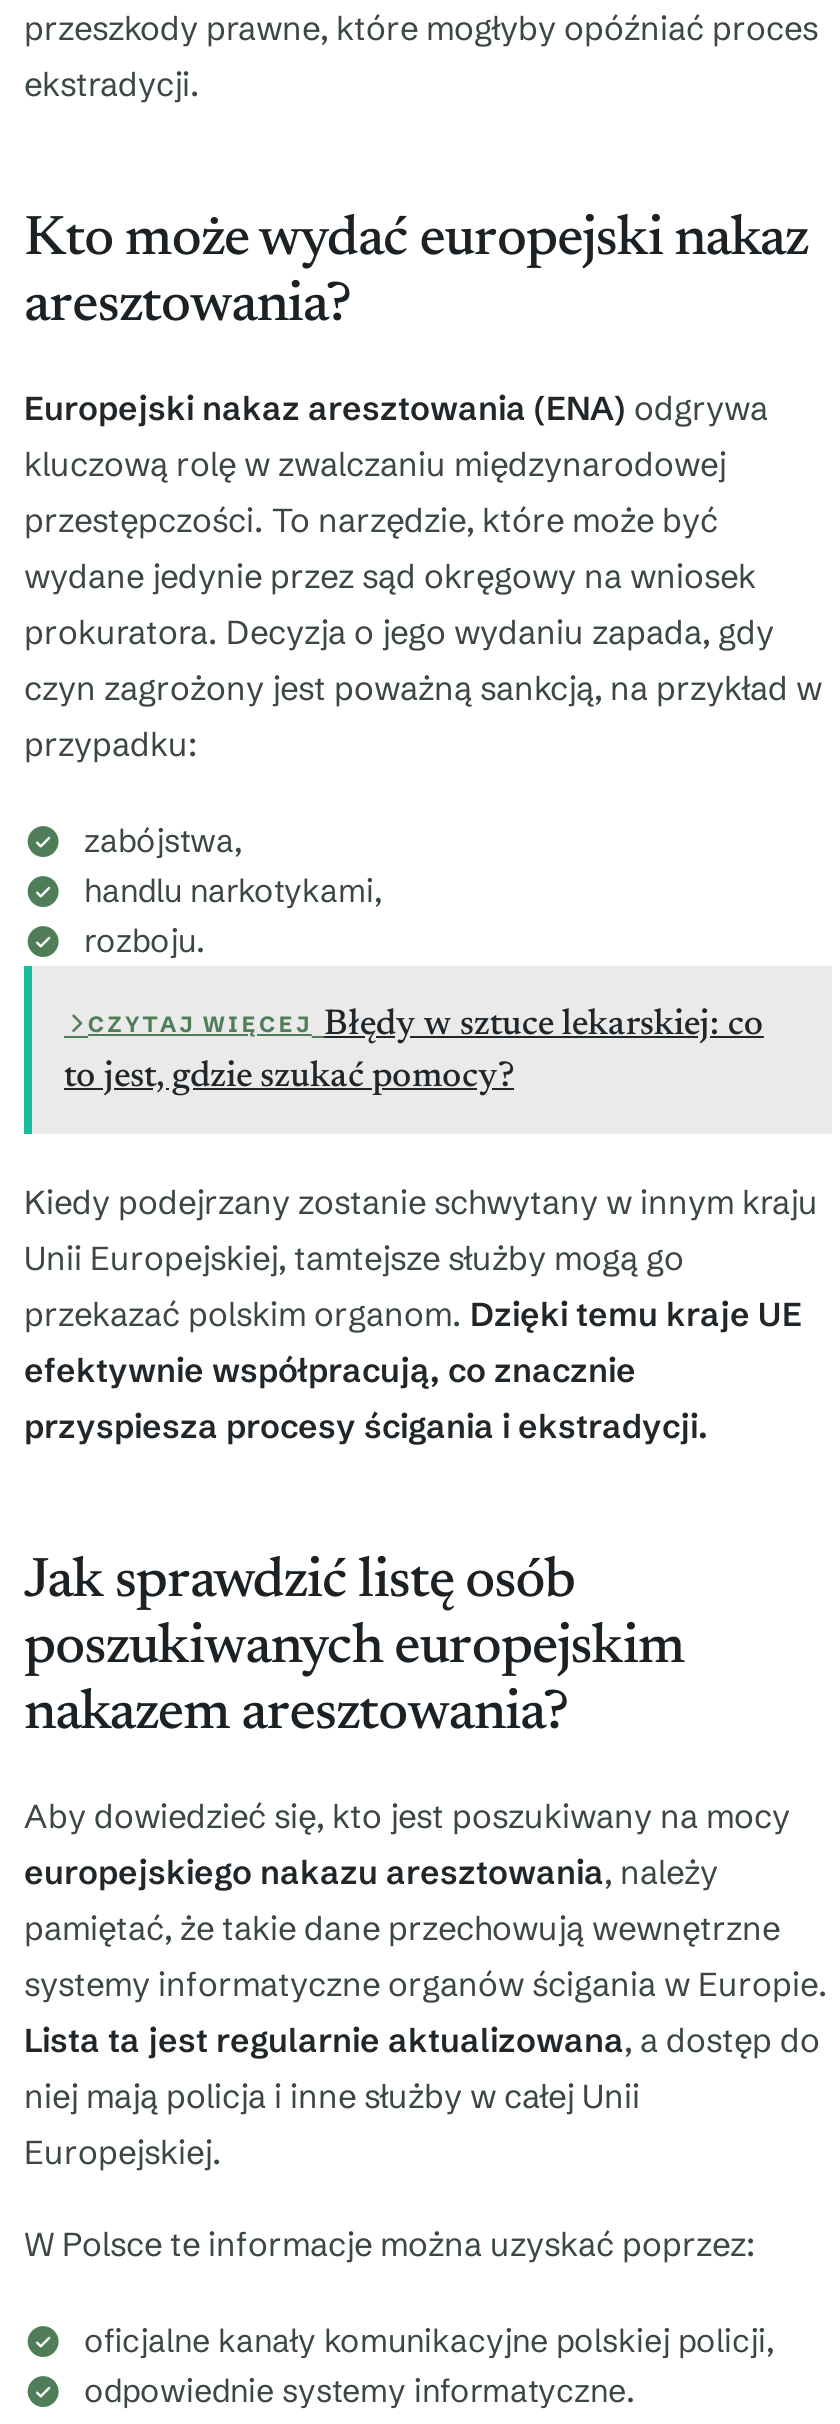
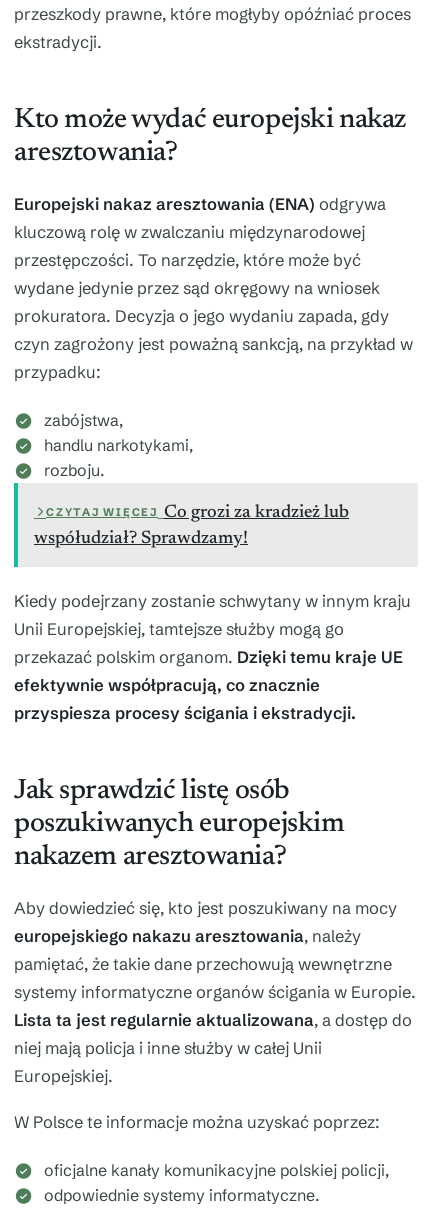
- CZYTAJ WIĘCEJ Błędy w sztuce lekarskiej: co
- to jest, gdzie szukać pomocy?
+ CZYTAJ WIĘCEJ Co grozi za kradzież lub
+ współudział? Sprawdzamy!
